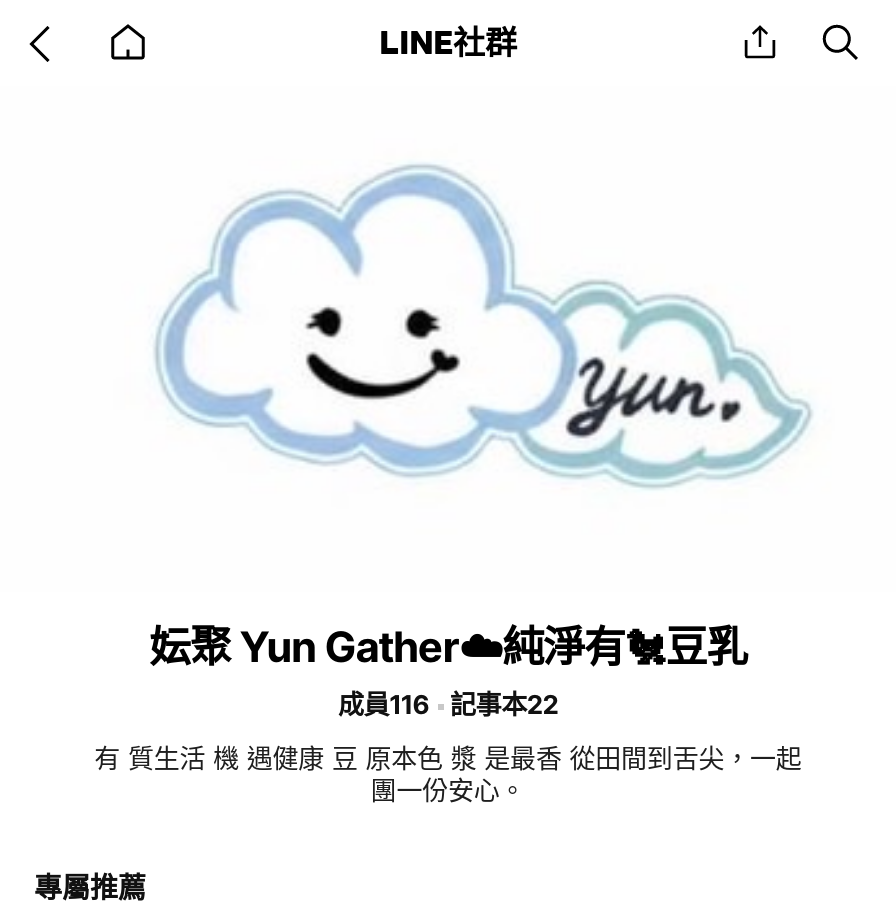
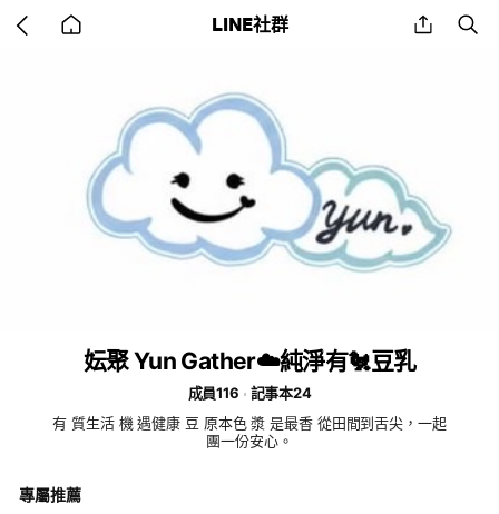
- 成員116 記事本22
+ 成員116 記事本24
